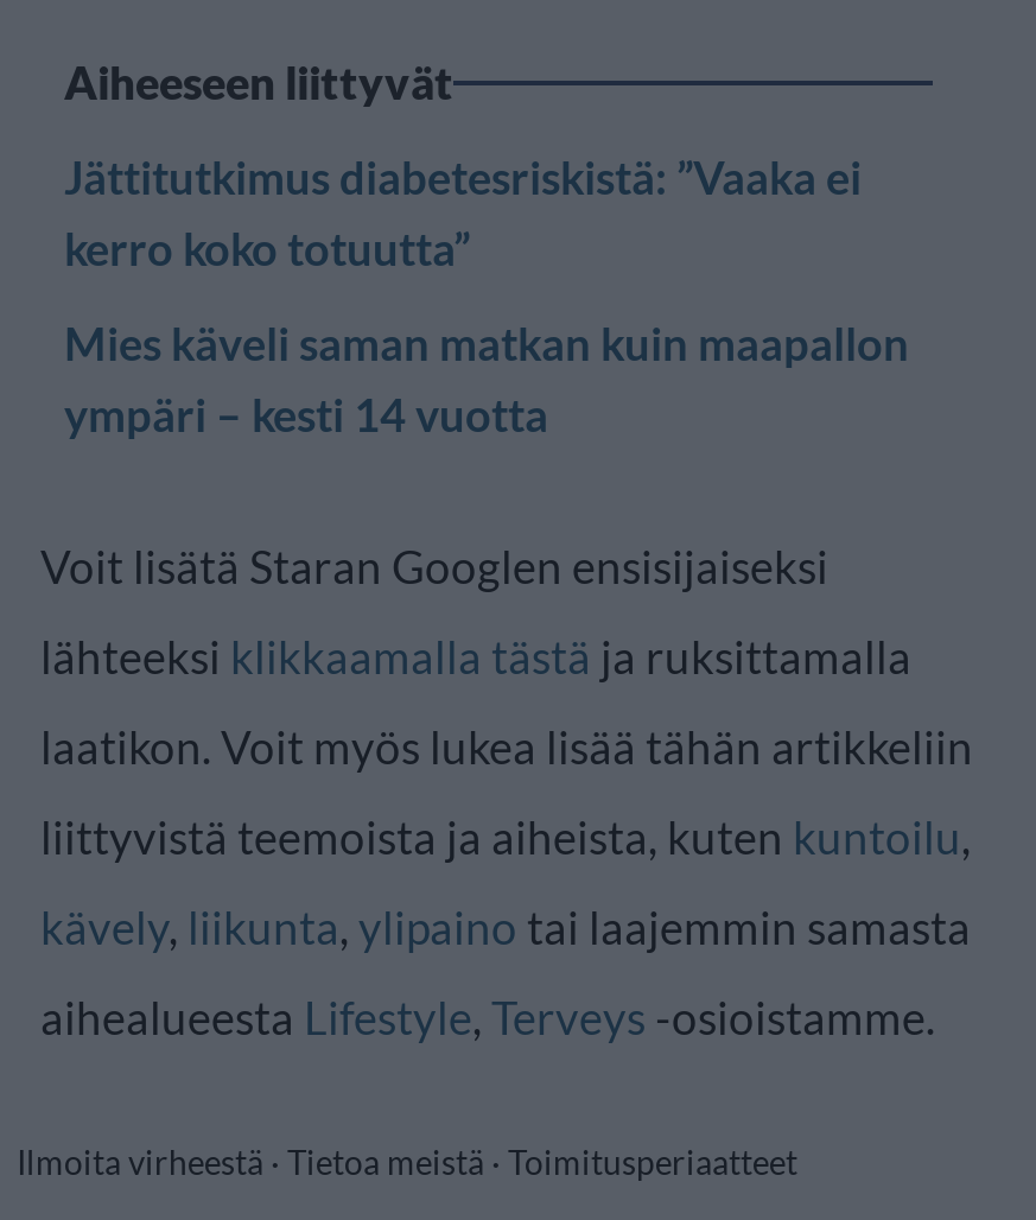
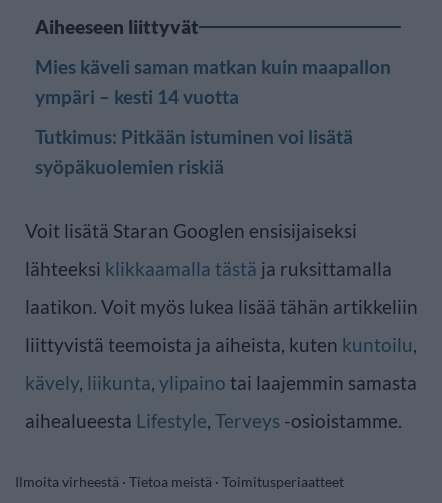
- Jättitutkimus diabetesriskistä: ”Vaaka ei
- kerro koko totuutta”

moved up: Mies käveli saman matkan kuin maapallon | ympäri – kesti 14 vuotta

+ Tutkimus: Pitkään istuminen voi lisätä
+ syöpäkuolemien riskiä
